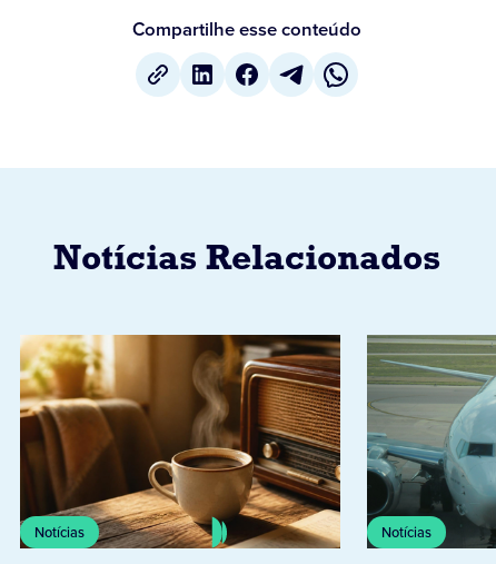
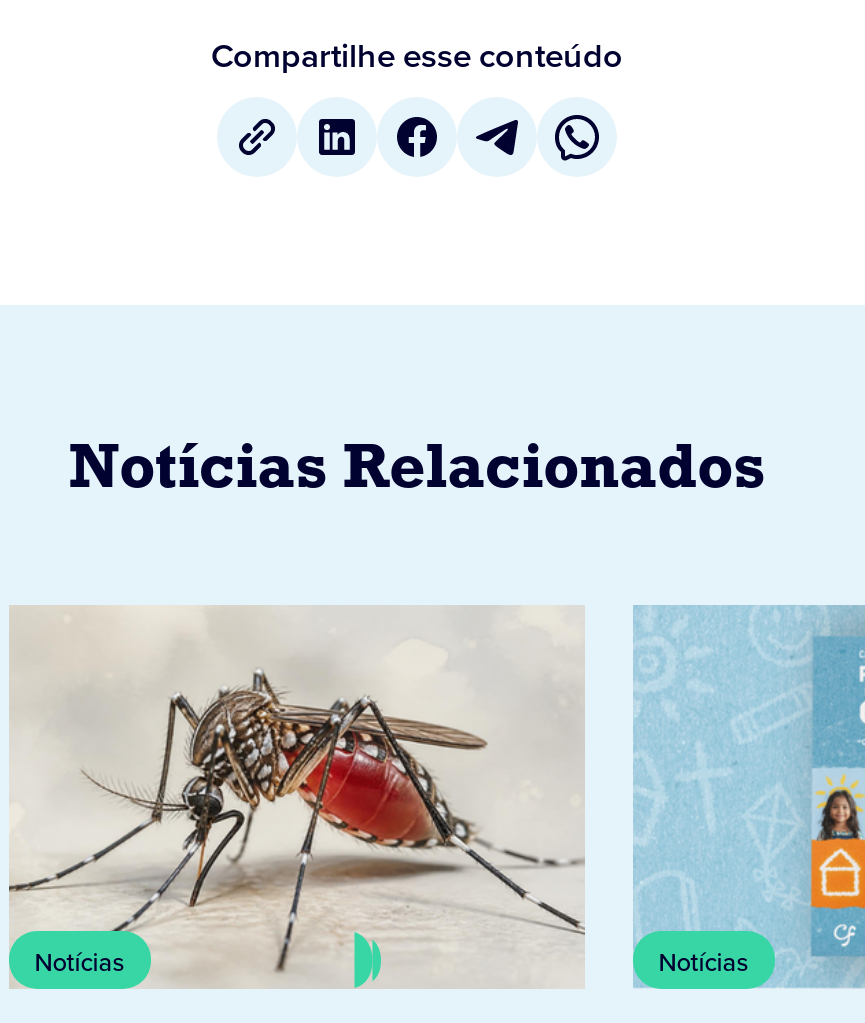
- [image]
+ [image]

- [image]
+ [image]
